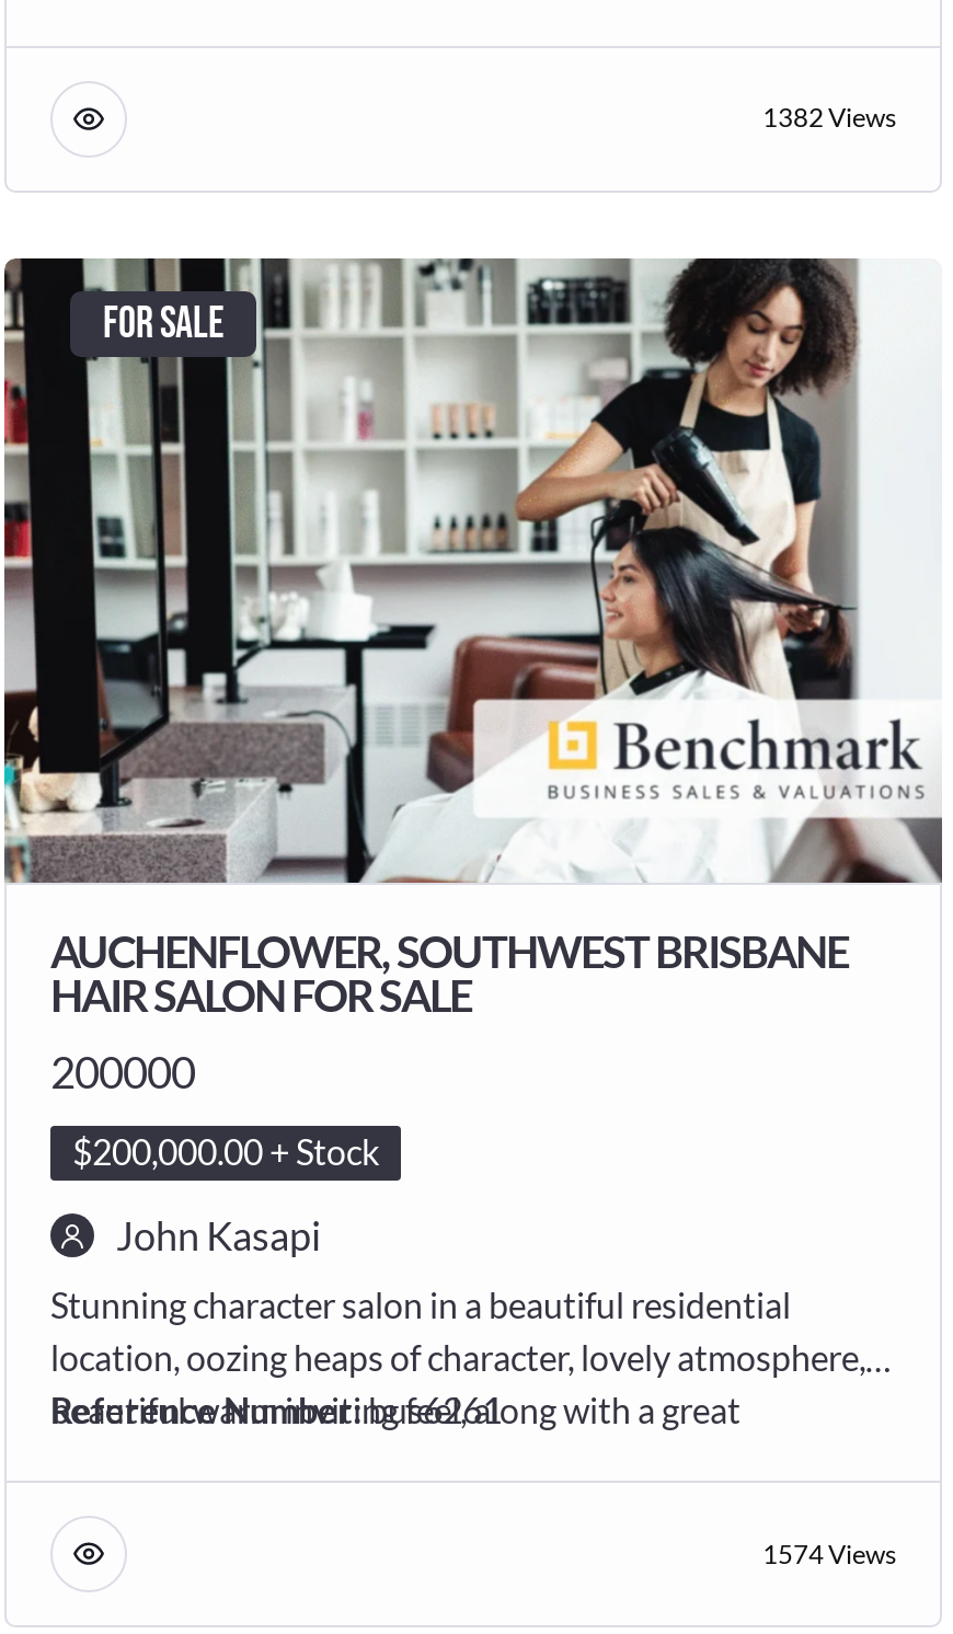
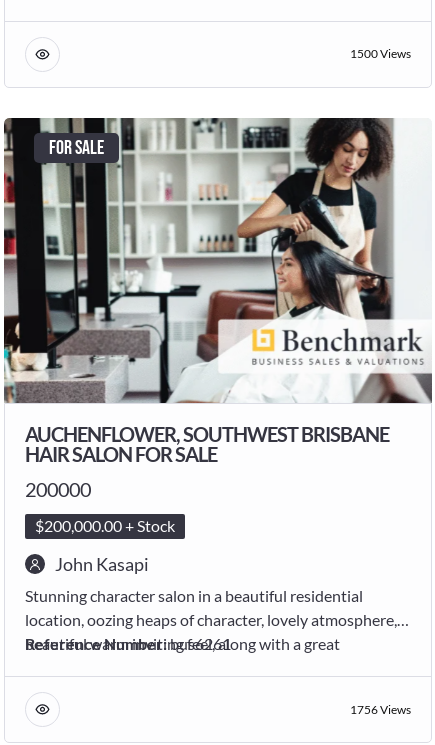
- 1382 Views
+ 1500 Views

- 1574 Views
+ 1756 Views
